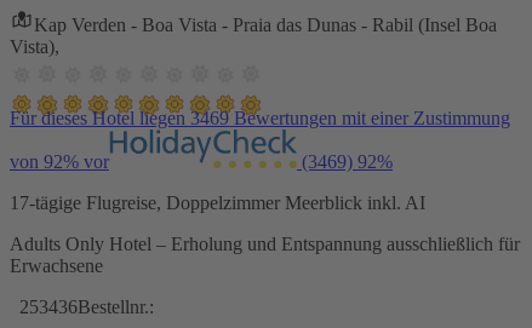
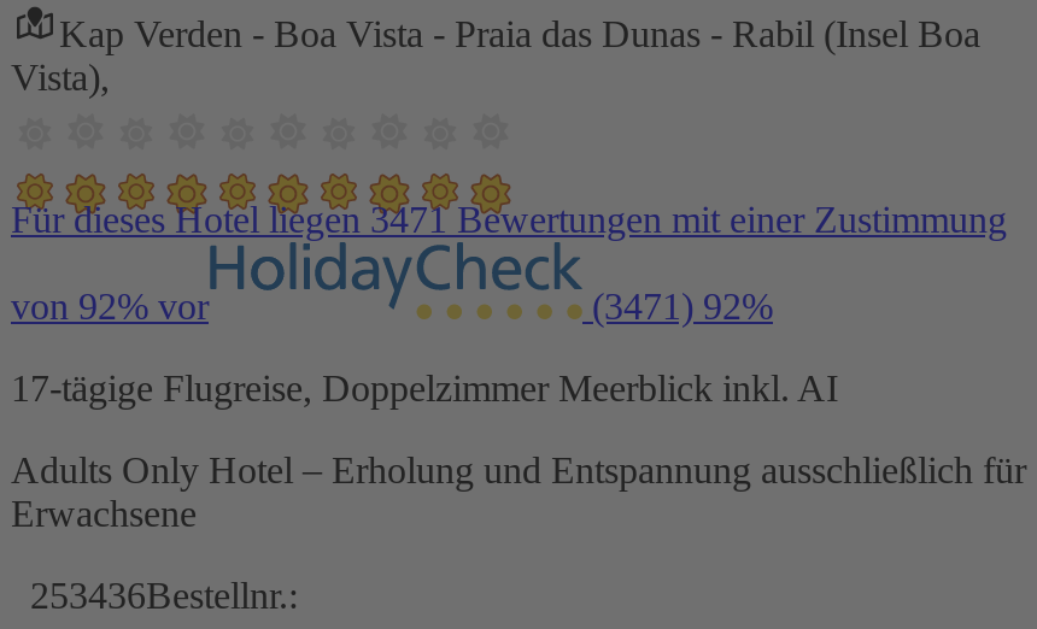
- Für dieses Hotel liegen 3469 Bewertungen mit einer Zustimmung
+ Für dieses Hotel liegen 3471 Bewertungen mit einer Zustimmung

- (3469) 92%
+ (3471) 92%
